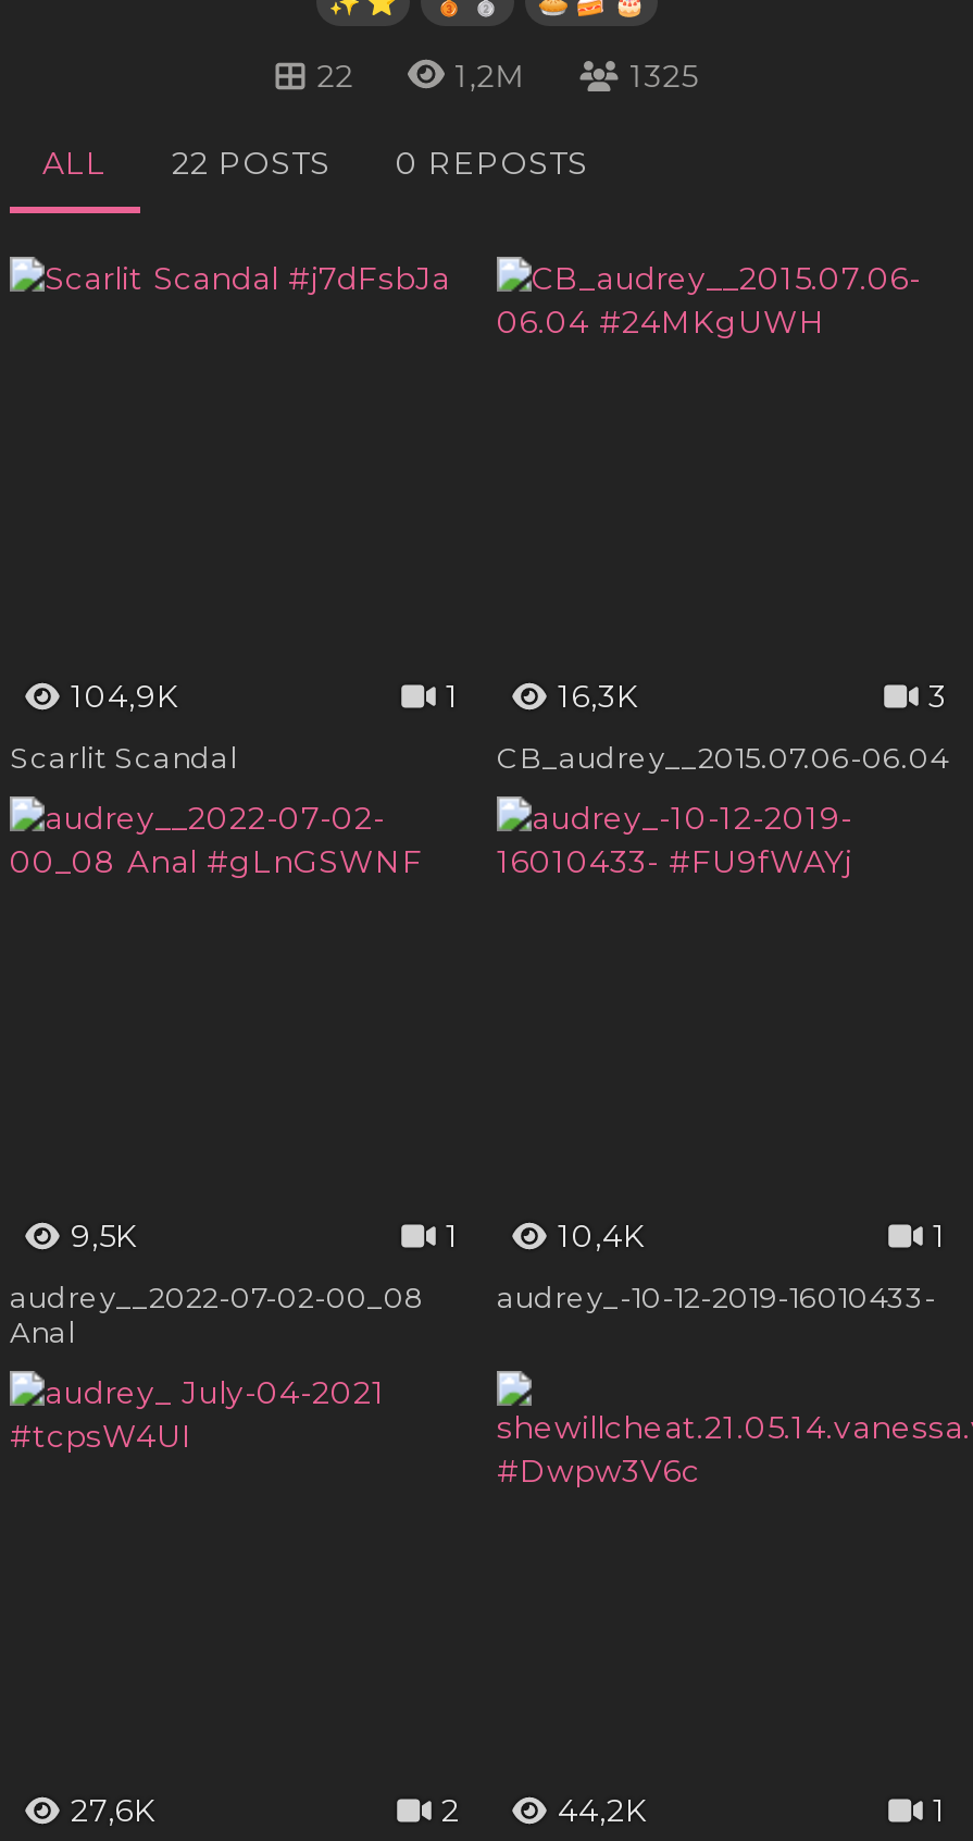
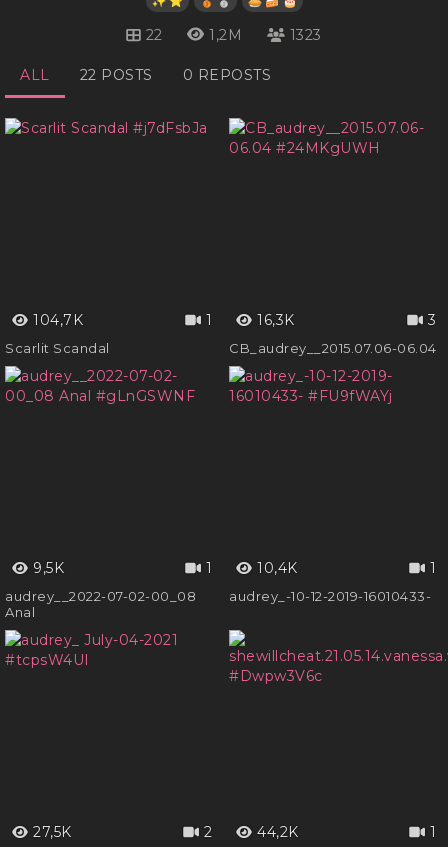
- 1325
+ 1323

- 104,9K
+ 104,7K

- 27,6K
+ 27,5K
